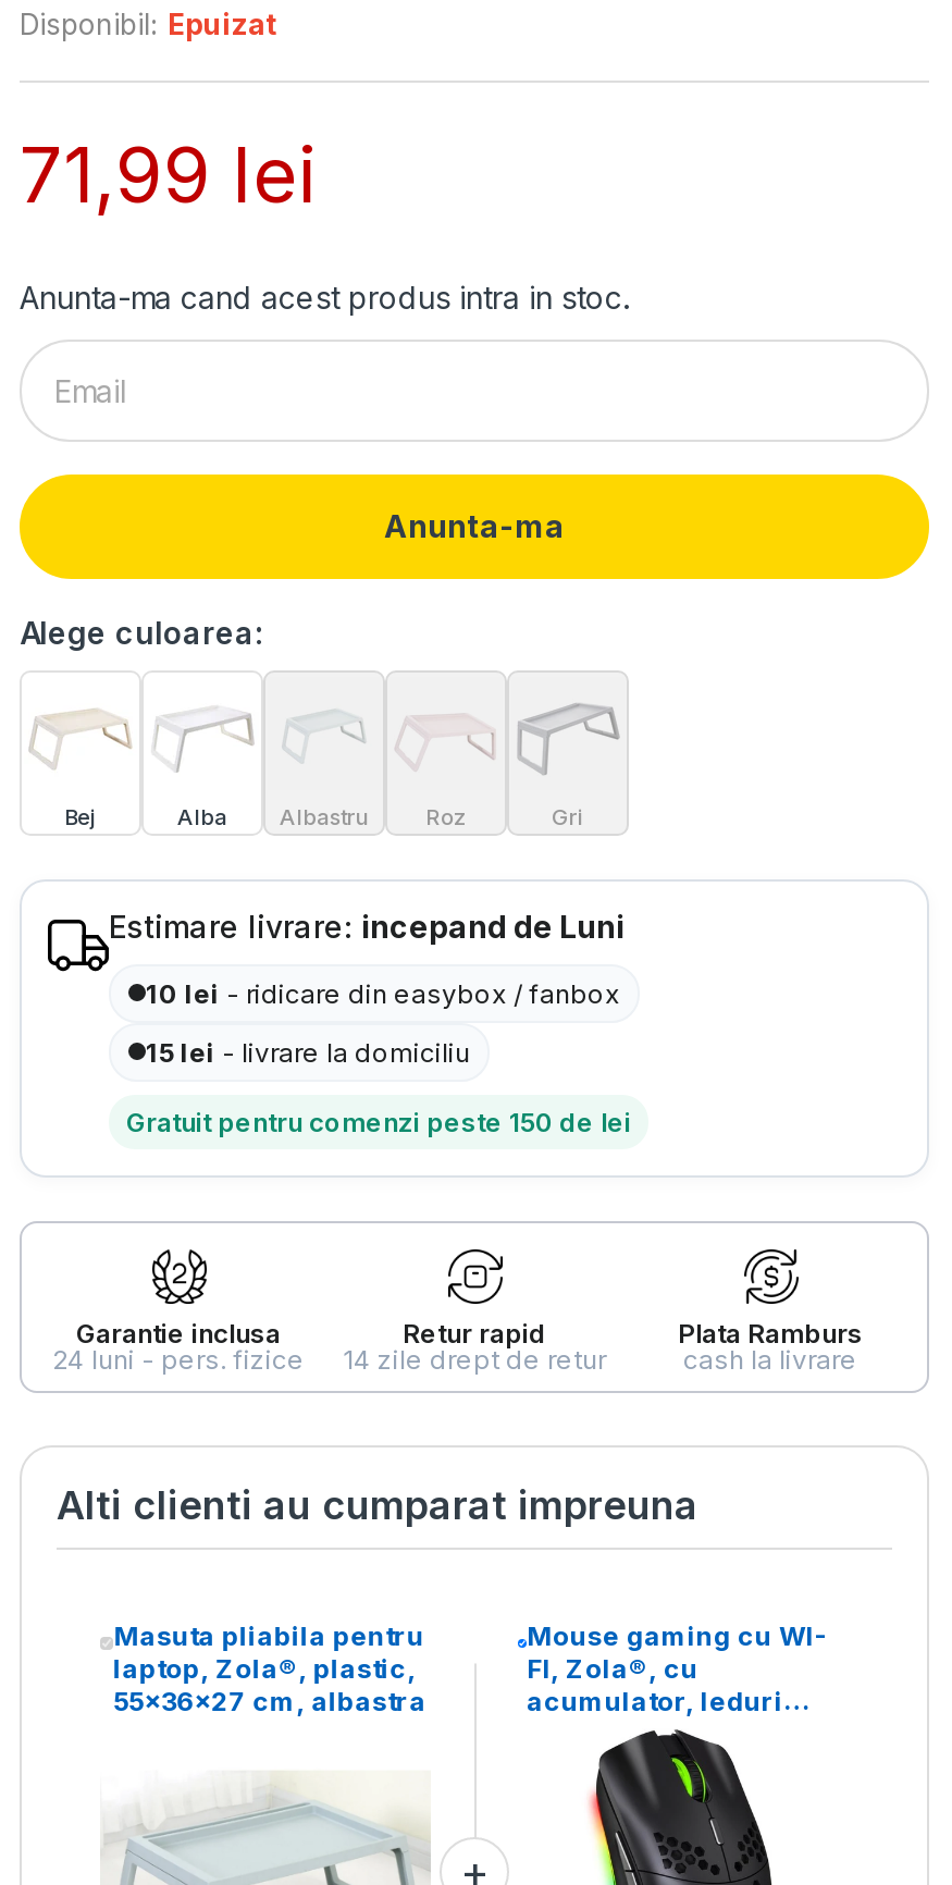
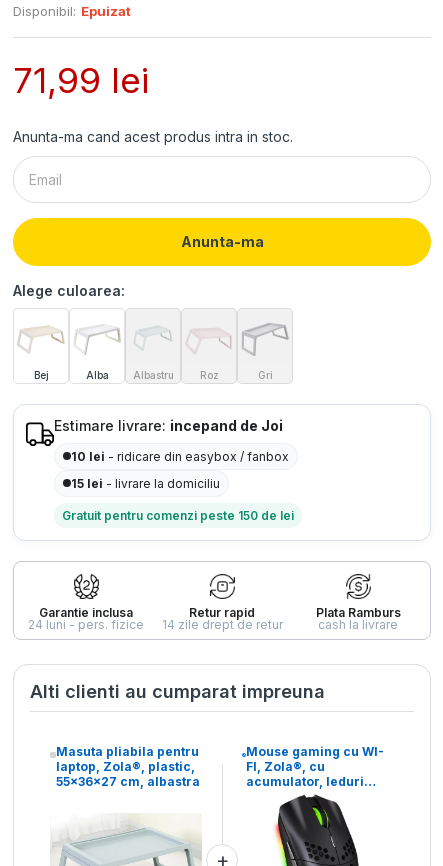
- Estimare livrare: incepand de Luni
+ Estimare livrare: incepand de Joi
